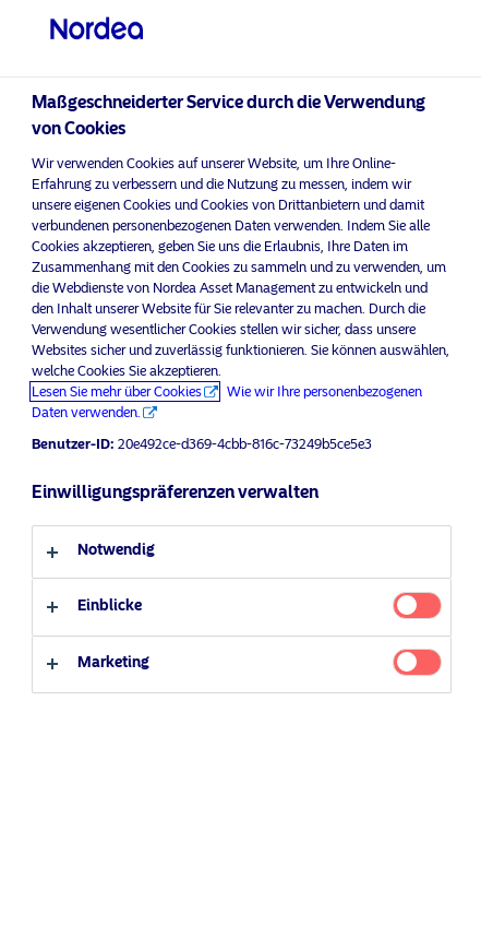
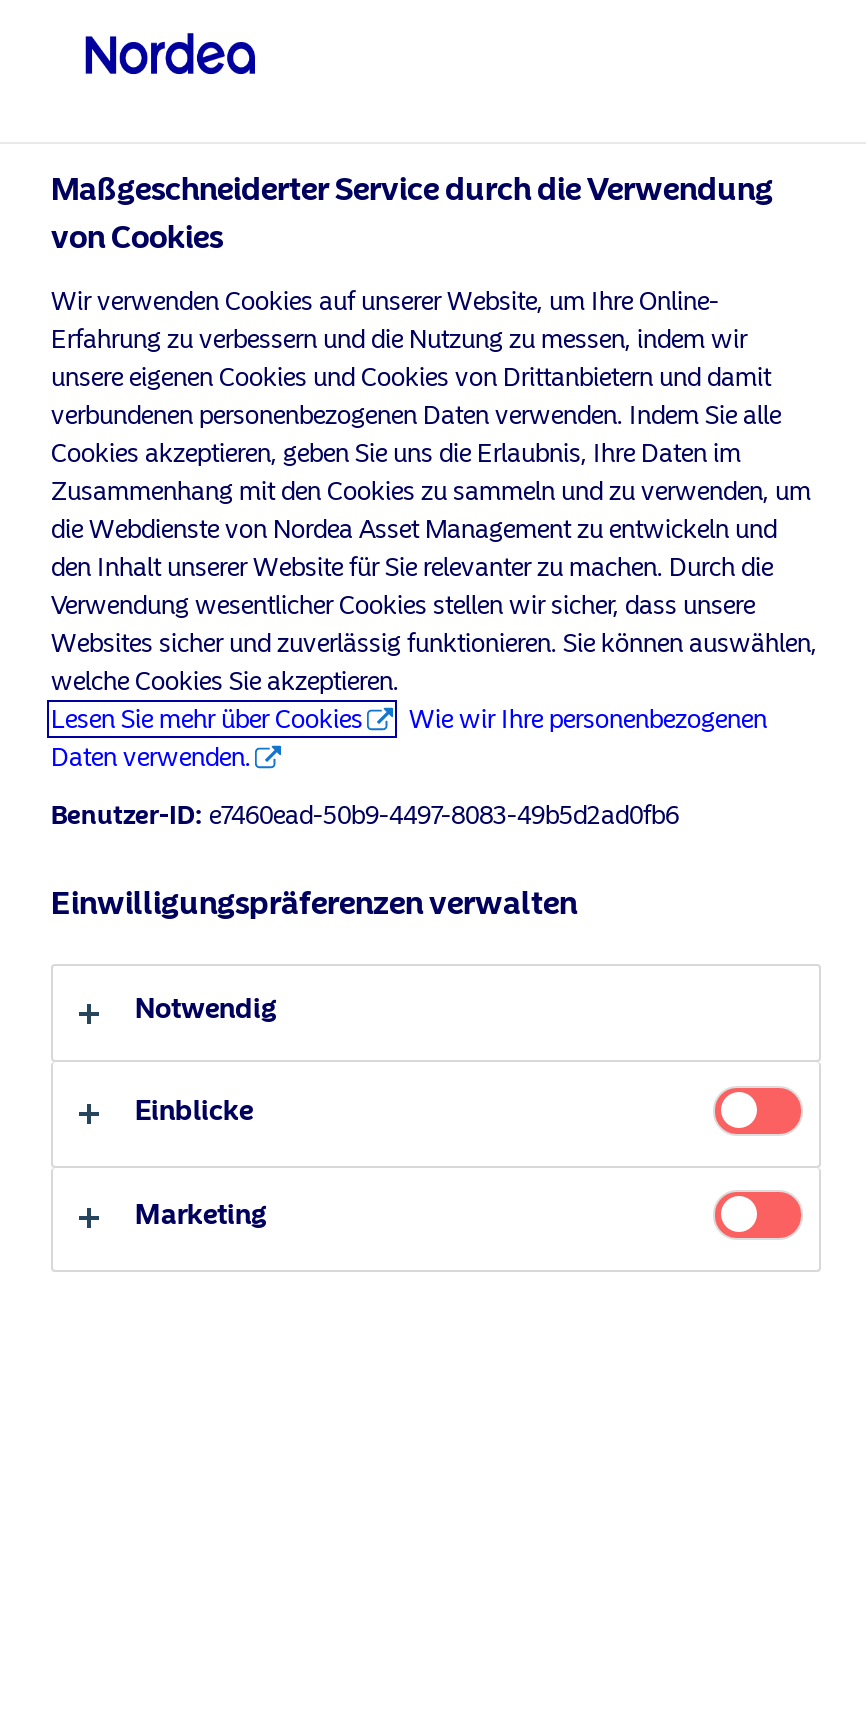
- Benutzer-ID: 20e492ce-d369-4cbb-816c-73249b5ce5e3
+ Benutzer-ID: e7460ead-50b9-4497-8083-49b5d2ad0fb6
